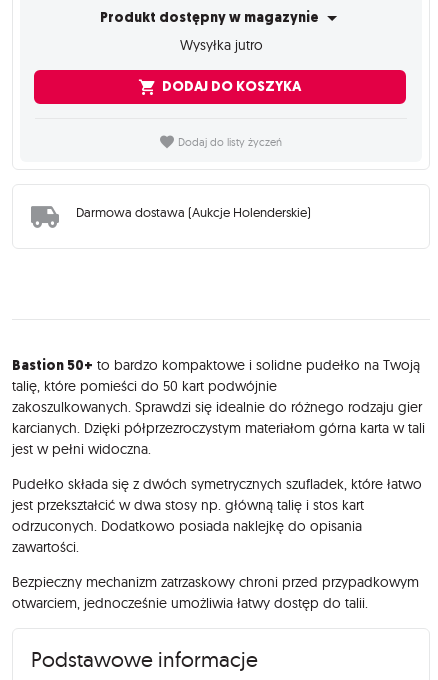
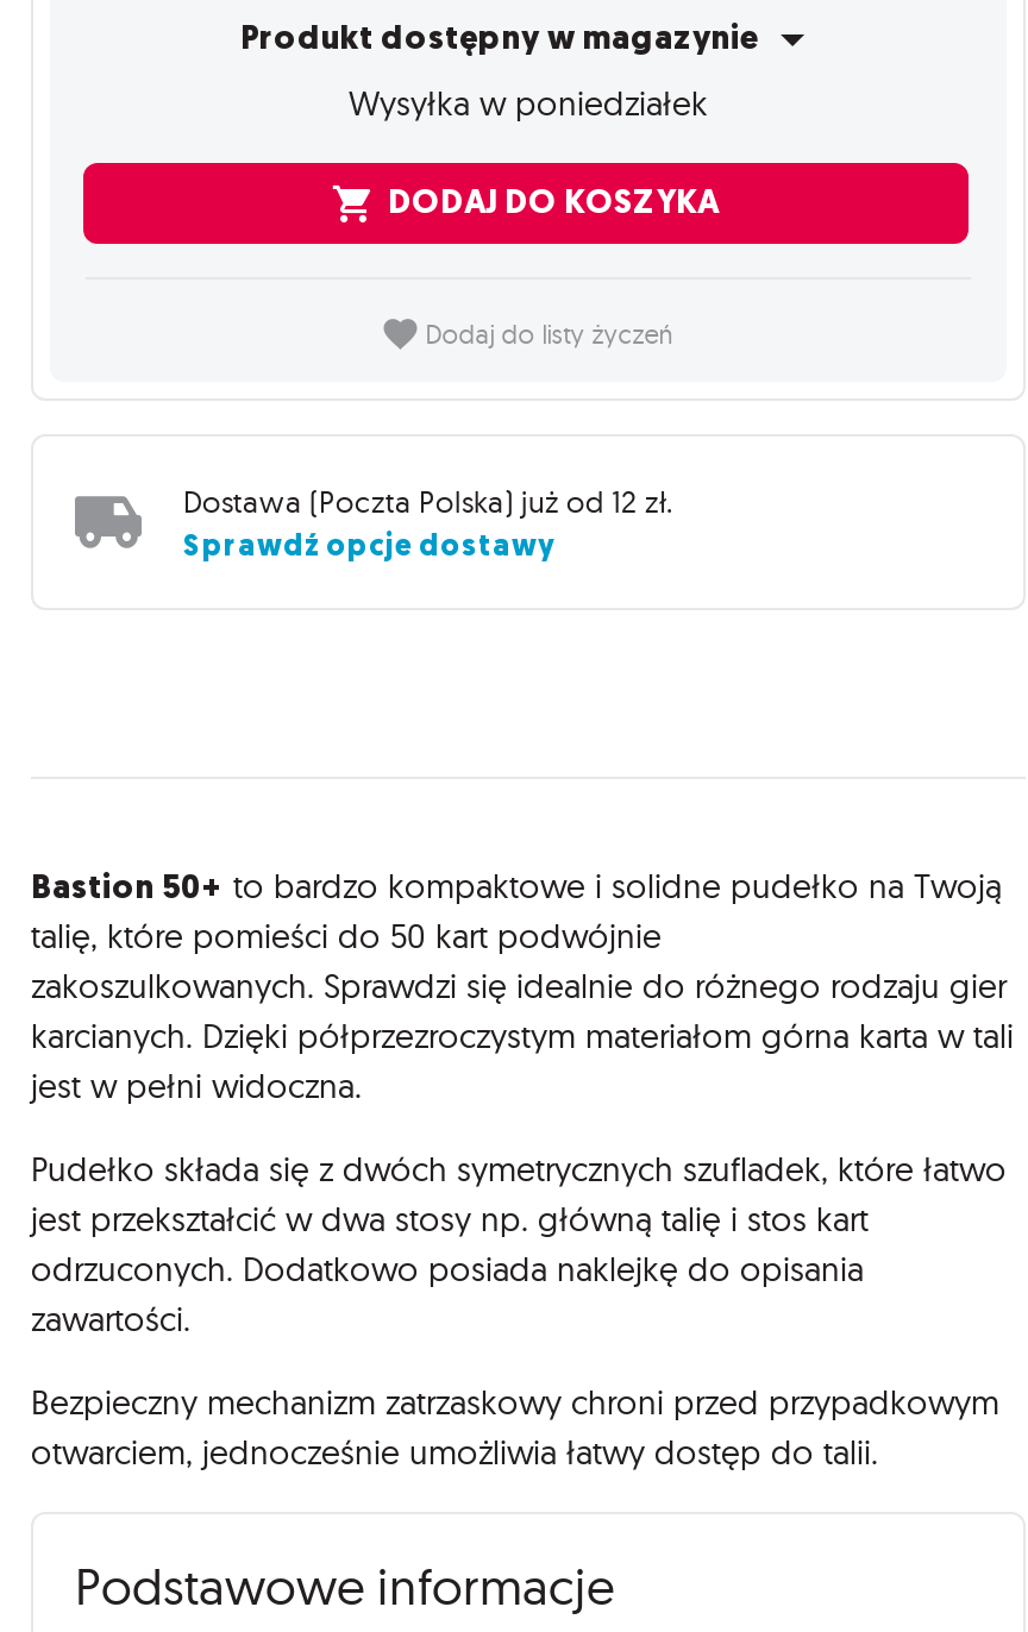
- Wysyłka jutro
+ Wysyłka w poniedziałek

- Darmowa dostawa (Aukcje Holenderskie)
+ Dostawa (Poczta Polska) już od 12 zł.
+ Sprawdź opcje dostawy
